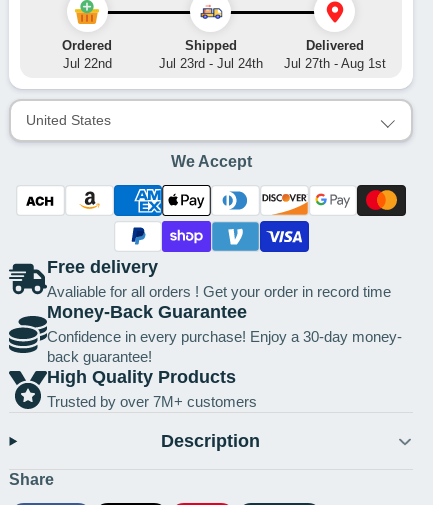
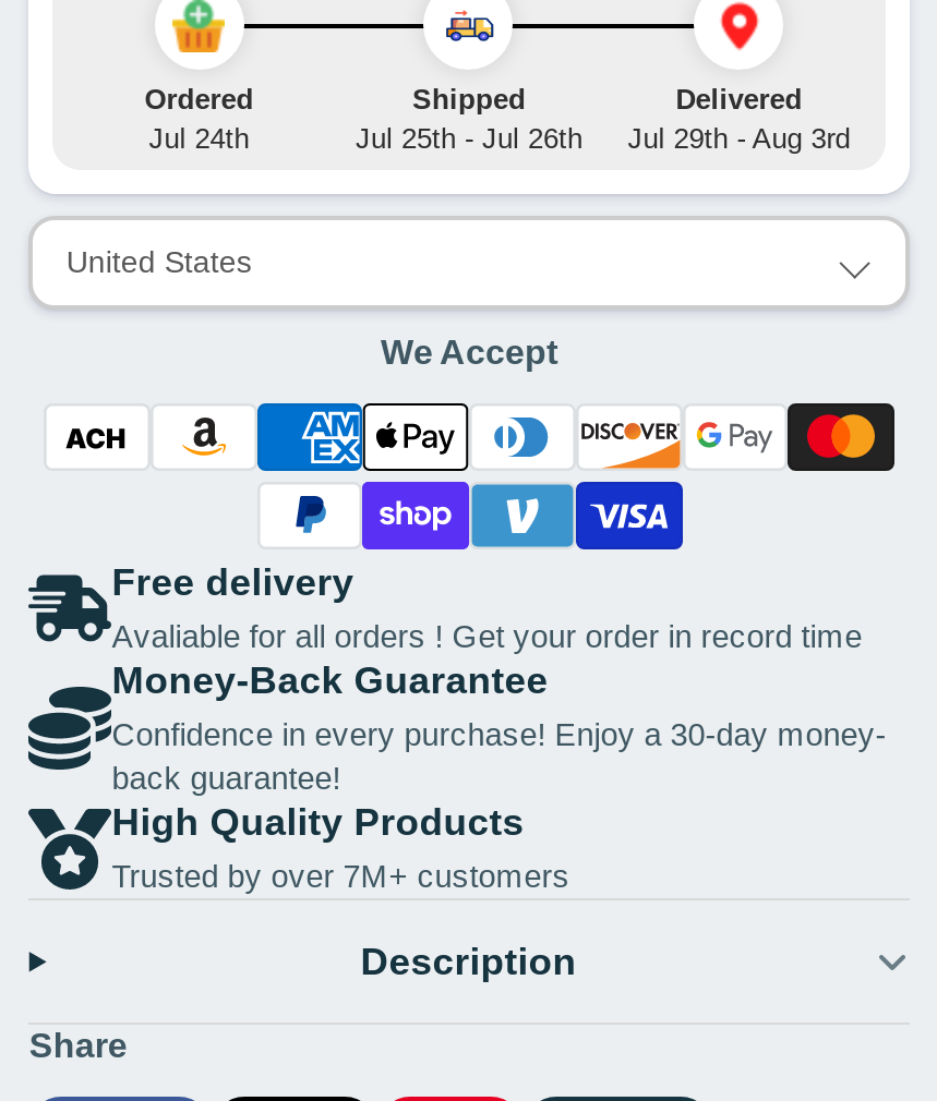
- Jul 22nd
+ Jul 24th

- Jul 23rd - Jul 24th
+ Jul 25th - Jul 26th

- Jul 27th - Aug 1st
+ Jul 29th - Aug 3rd
